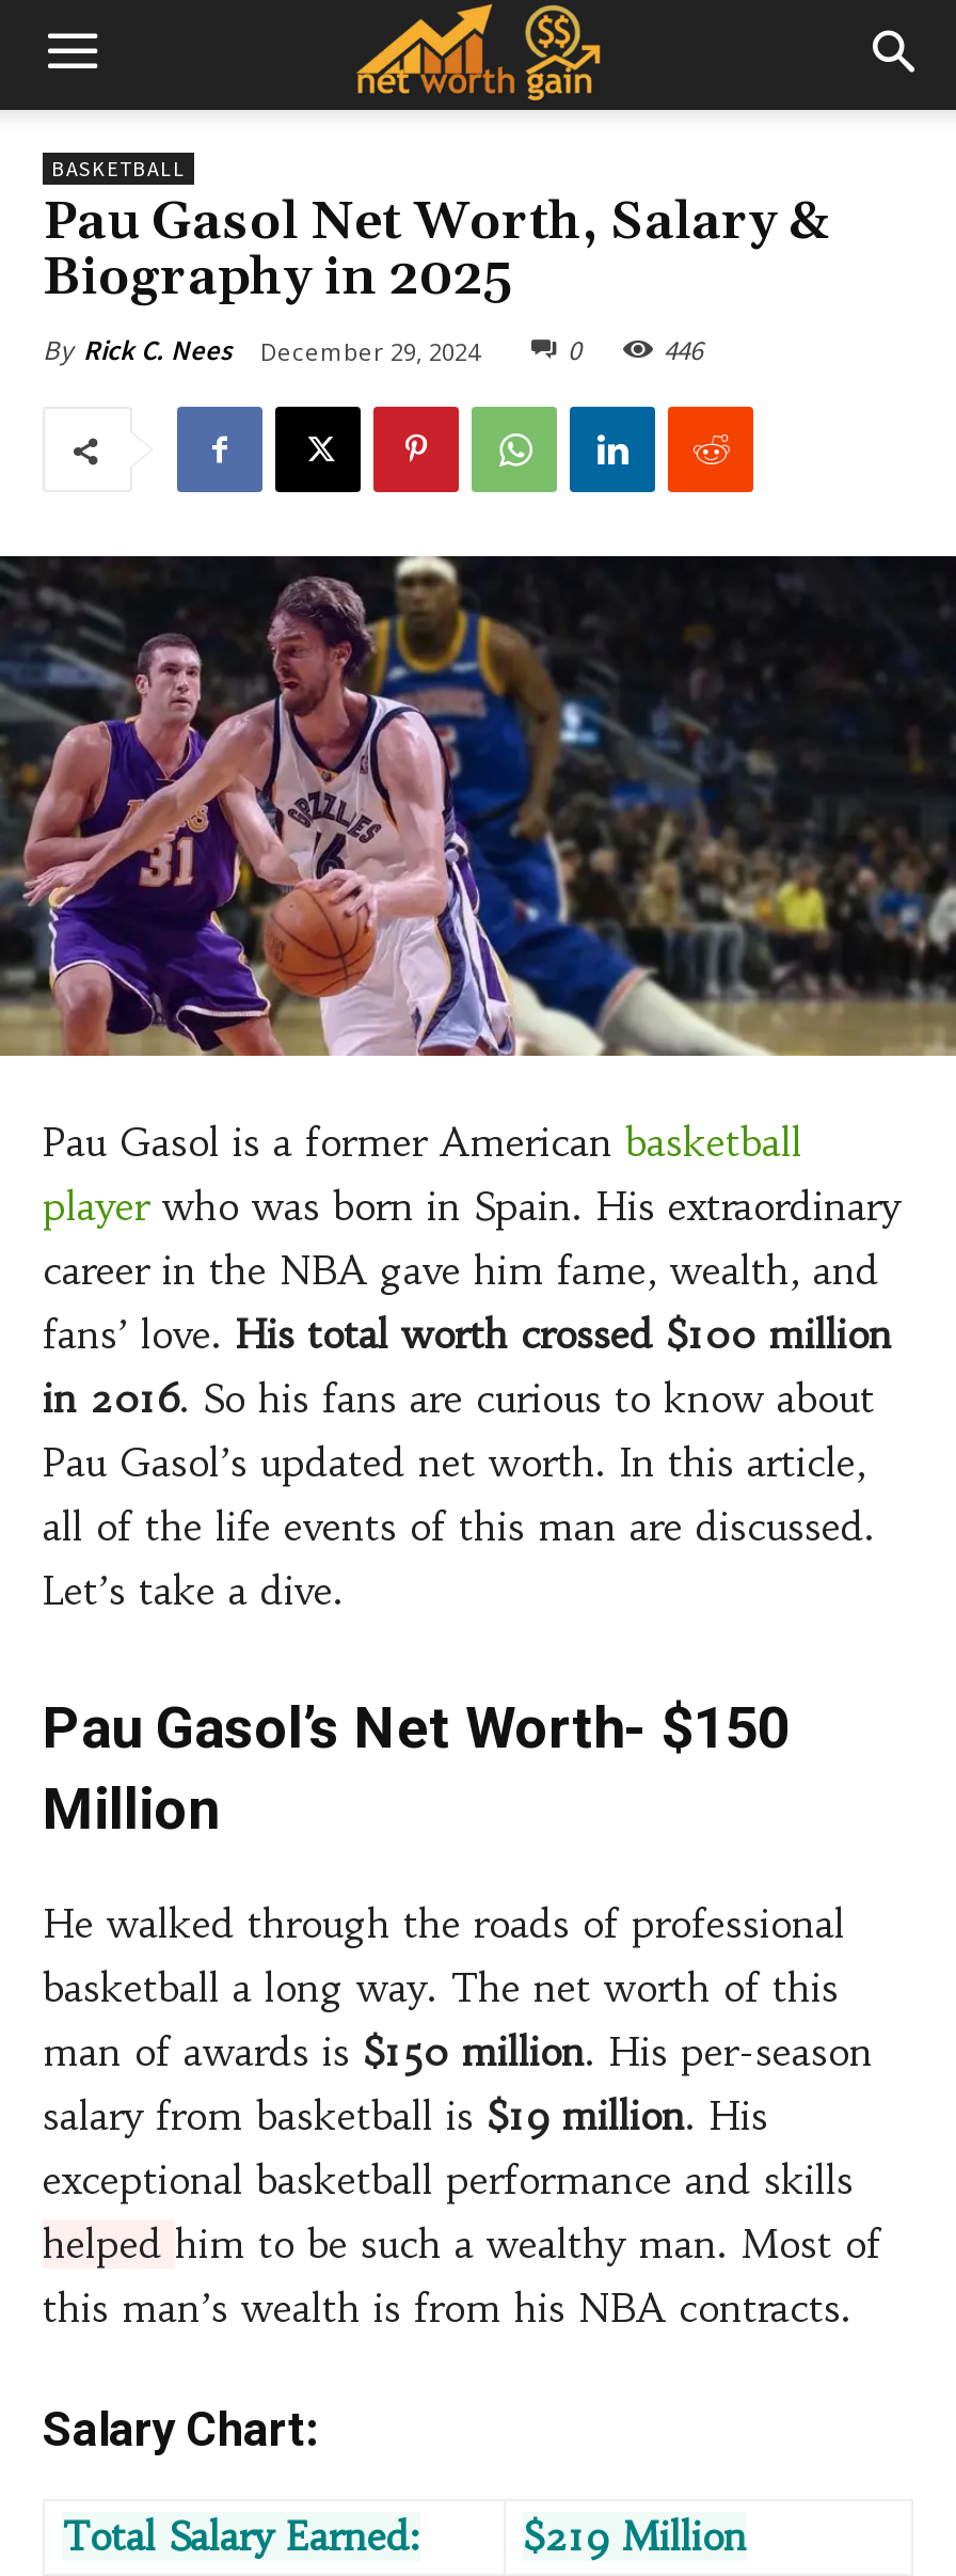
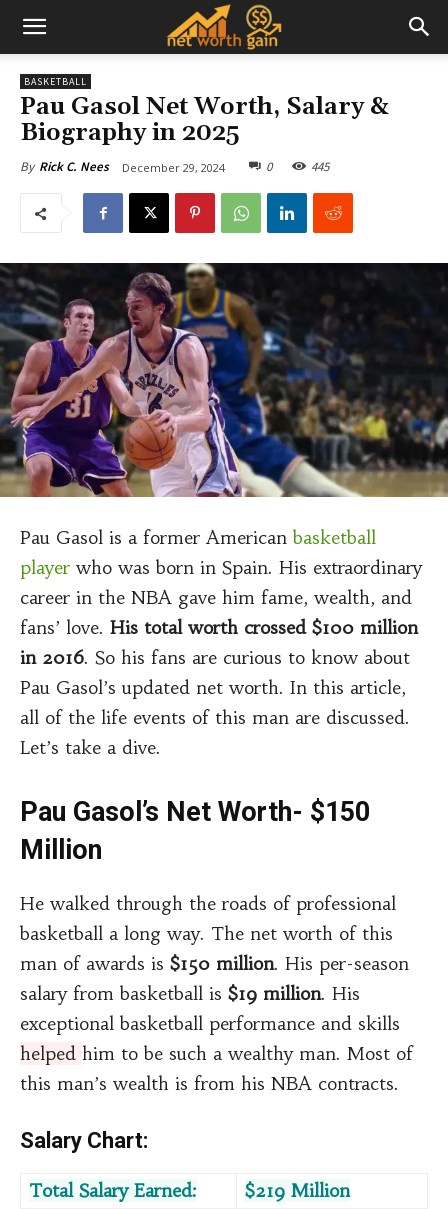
- 446
+ 445
